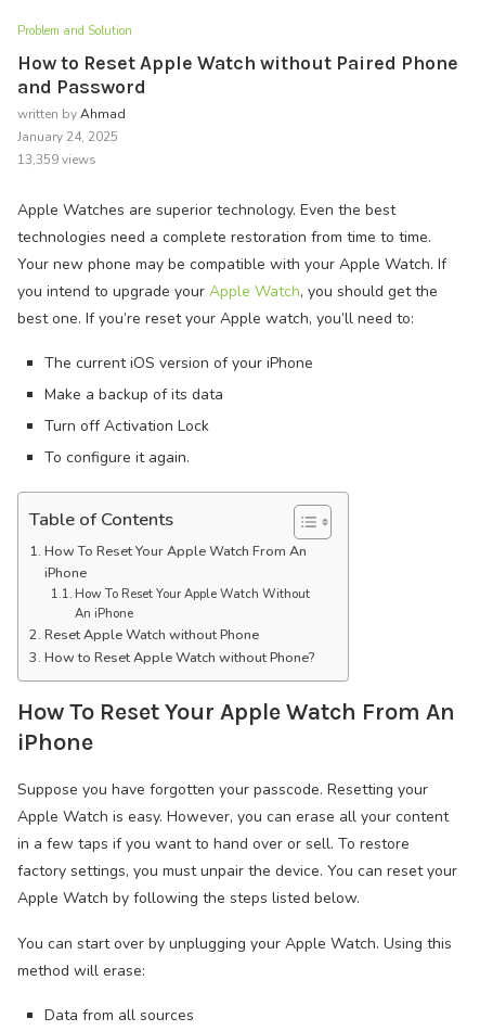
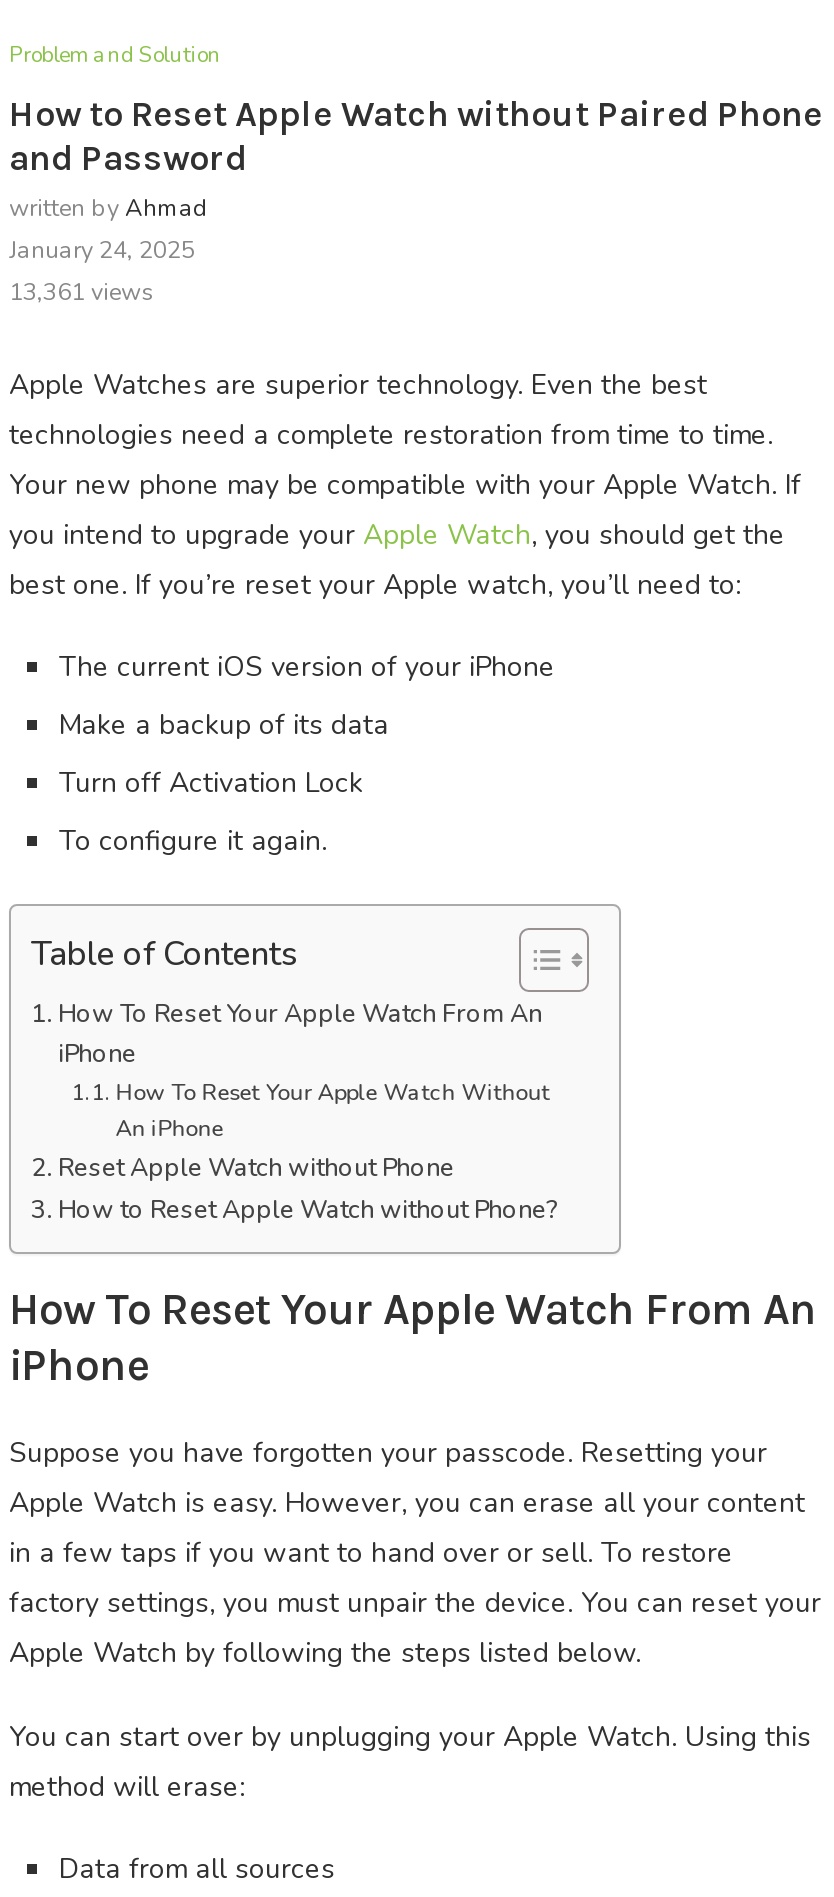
- 13,359 views
+ 13,361 views
